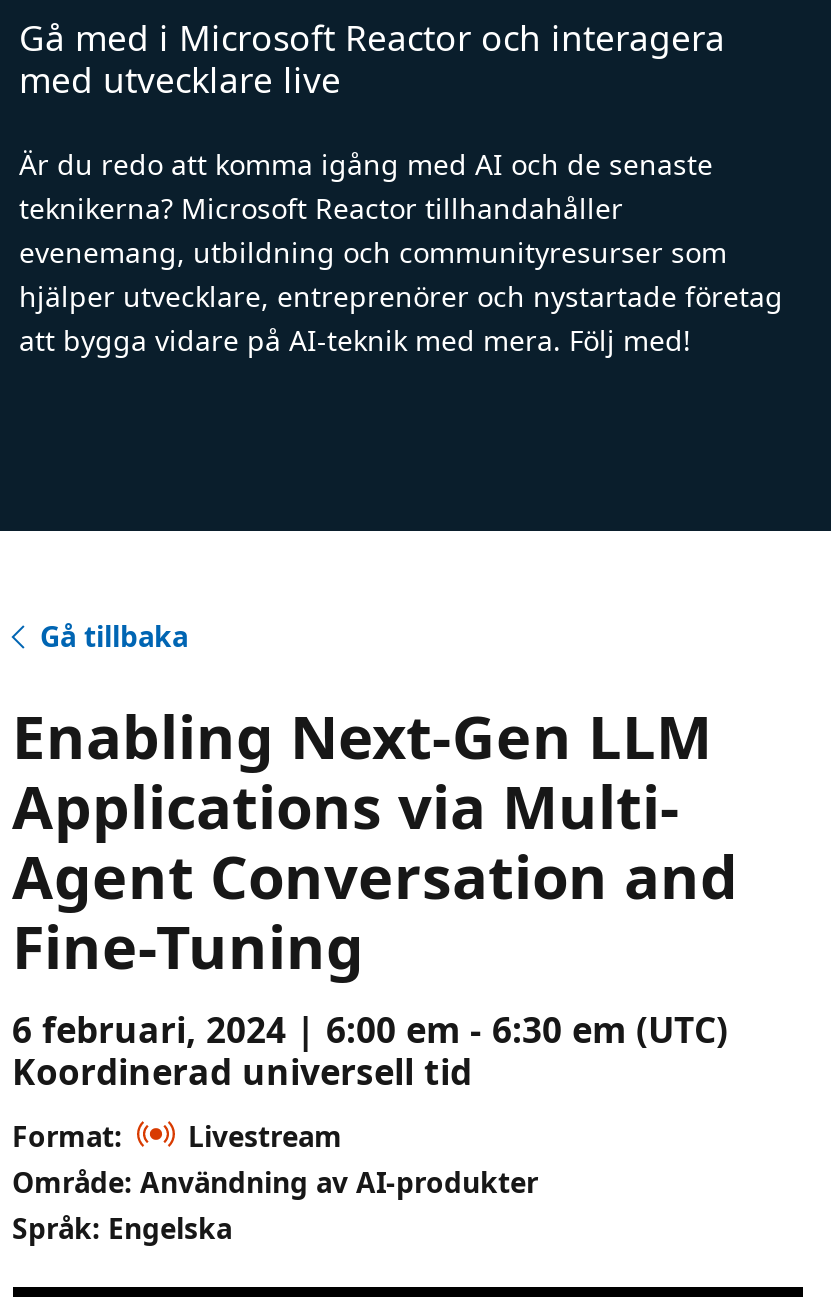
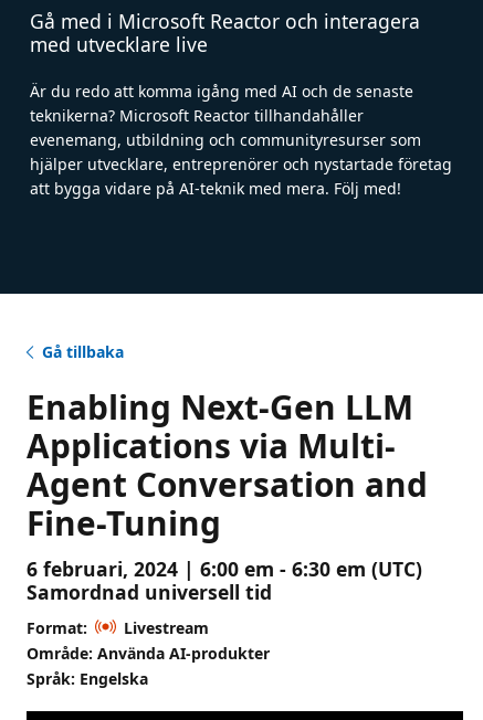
- Koordinerad universell tid
+ Samordnad universell tid

- Område: Användning av AI-produkter
+ Område: Använda AI-produkter
